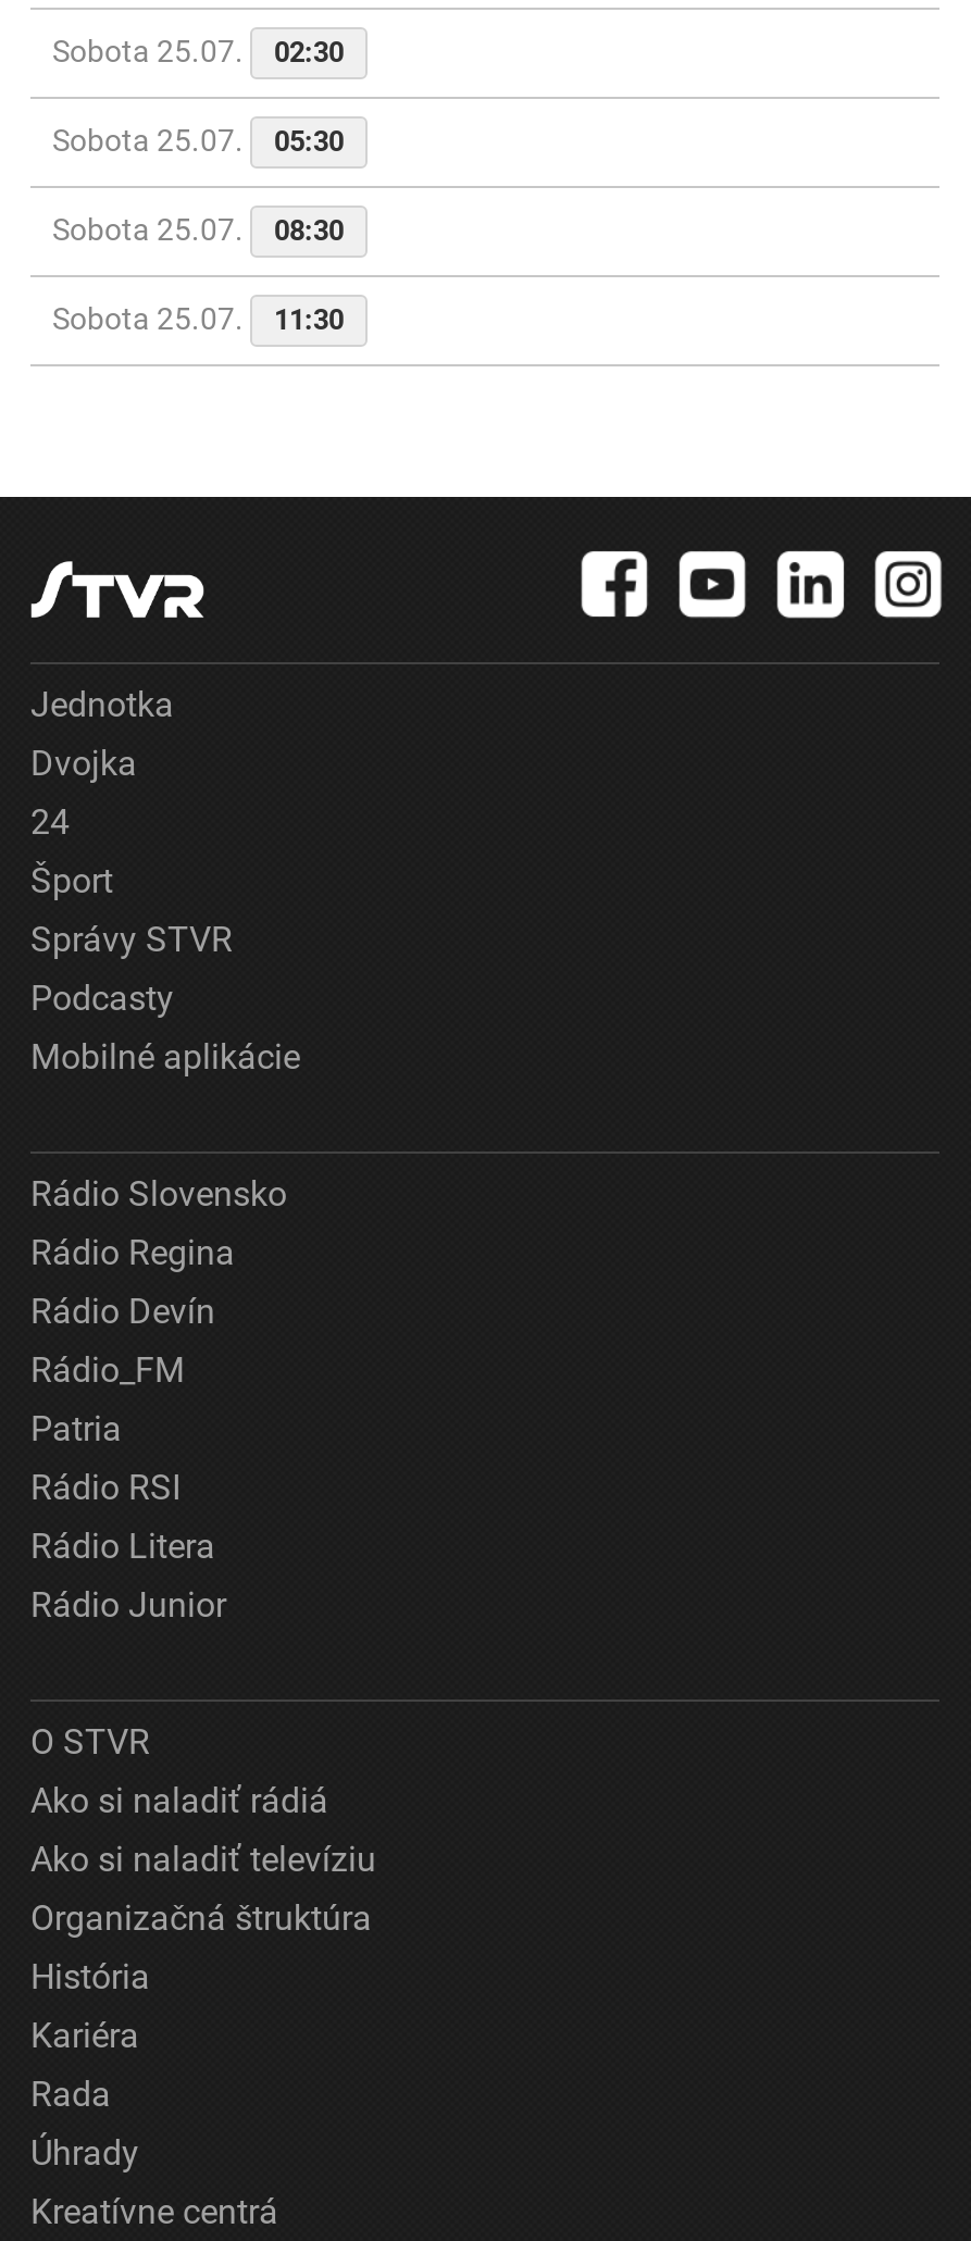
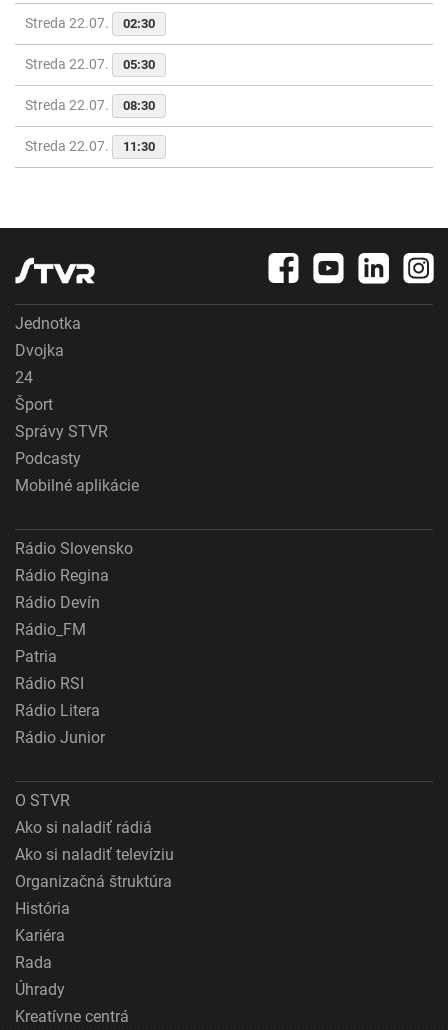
- Sobota 25.07. 02:30
+ Streda 22.07. 02:30

- Sobota 25.07. 05:30
+ Streda 22.07. 05:30

- Sobota 25.07. 08:30
+ Streda 22.07. 08:30

- Sobota 25.07. 11:30
+ Streda 22.07. 11:30
